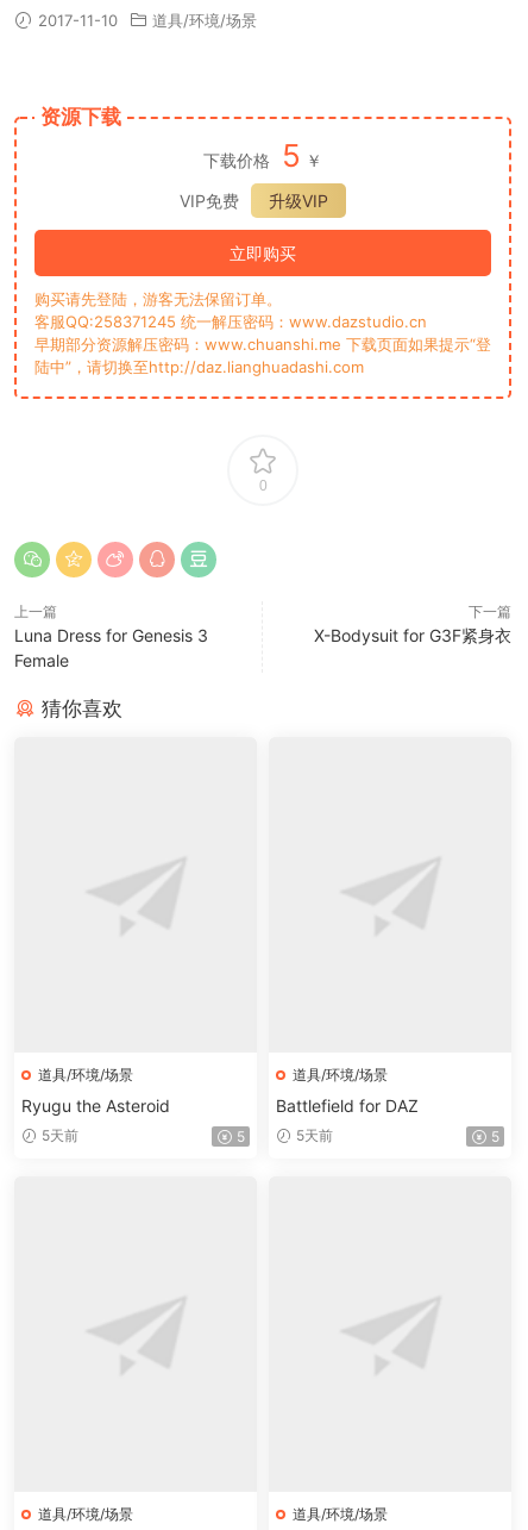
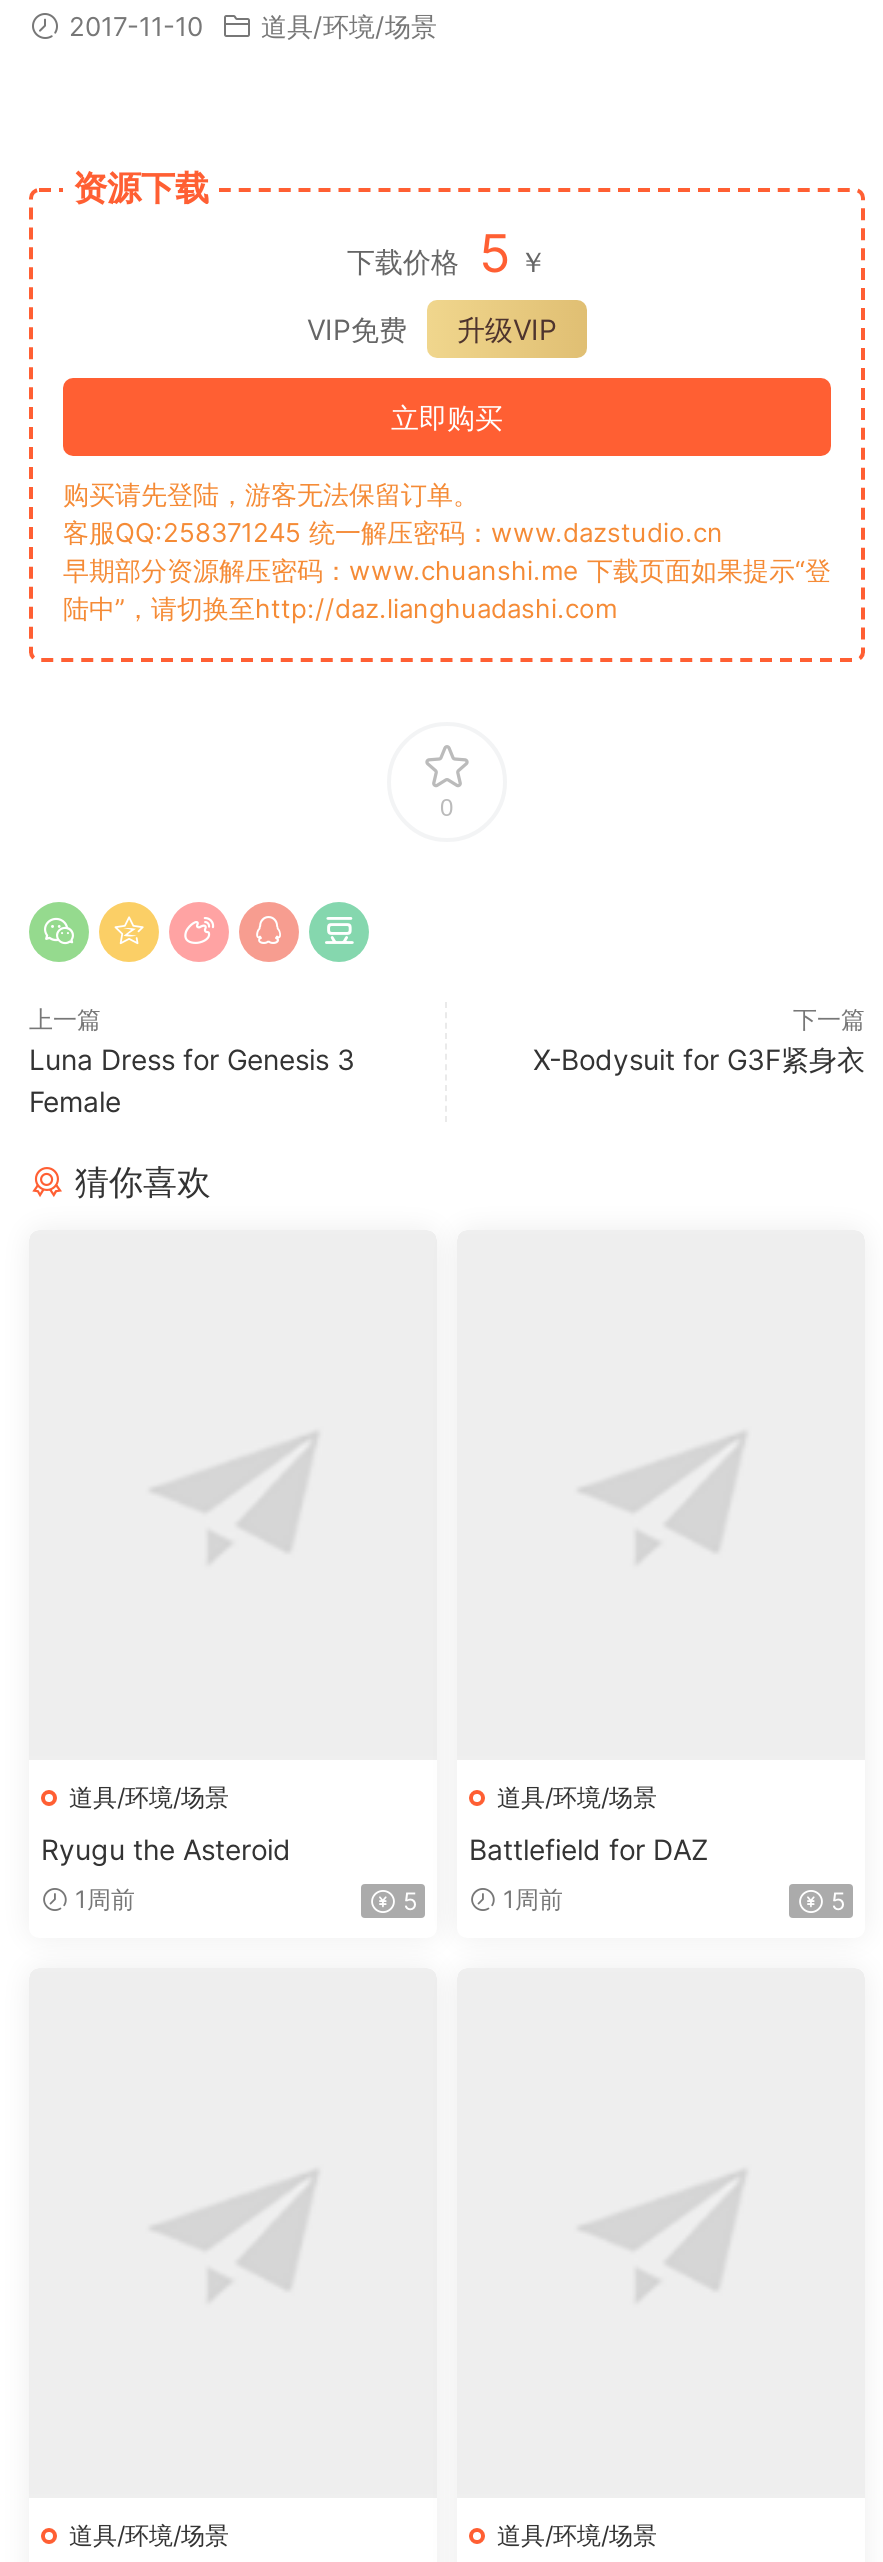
- 5天前
+ 1周前

- 5天前
+ 1周前
